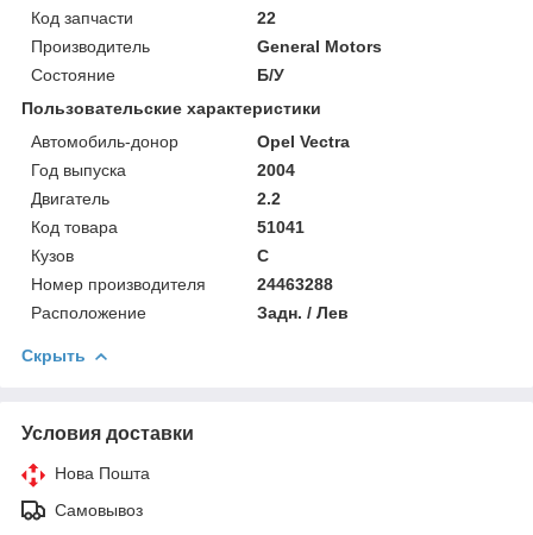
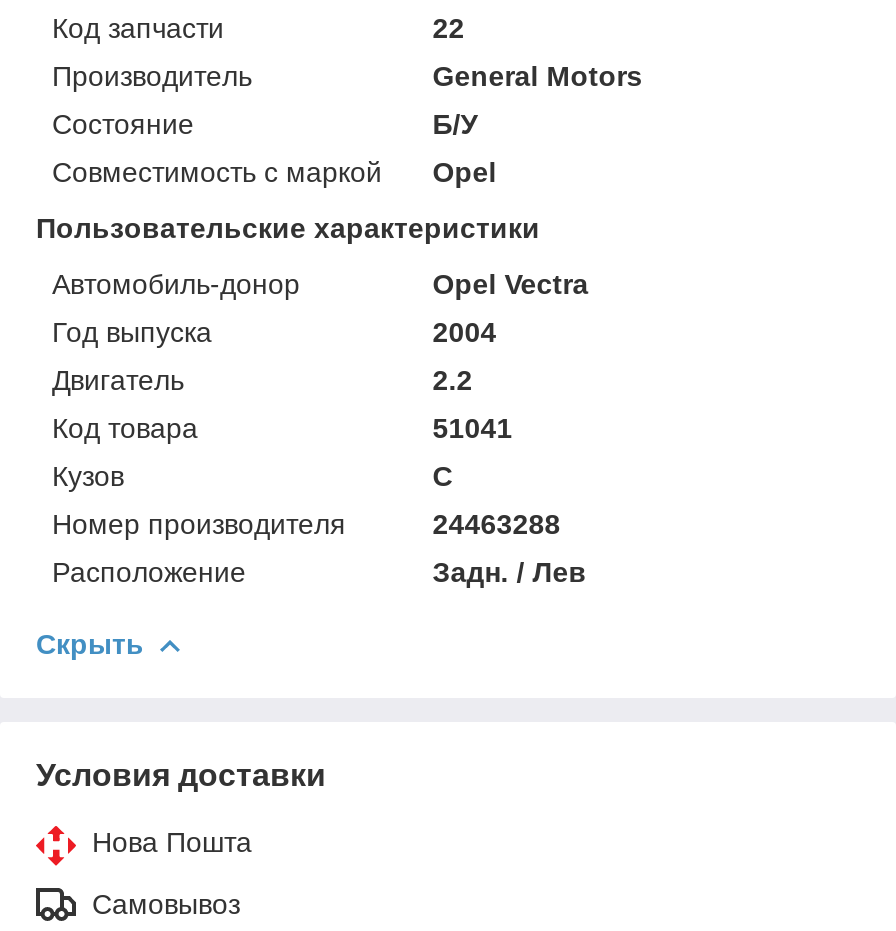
+ Совместимость с маркой
+ Opel
